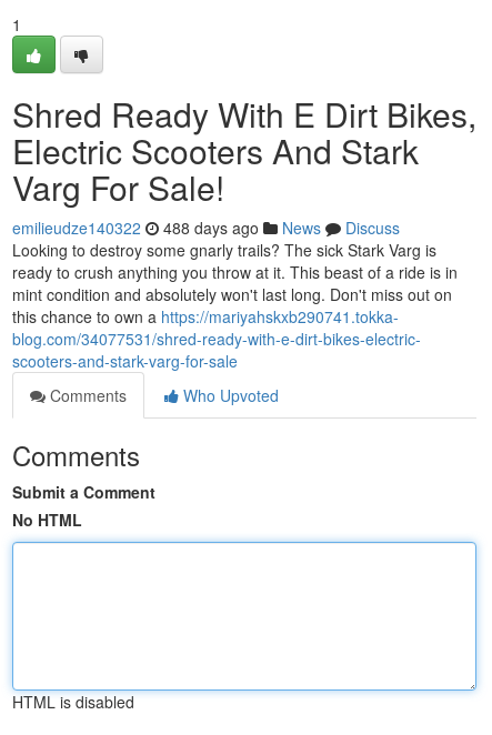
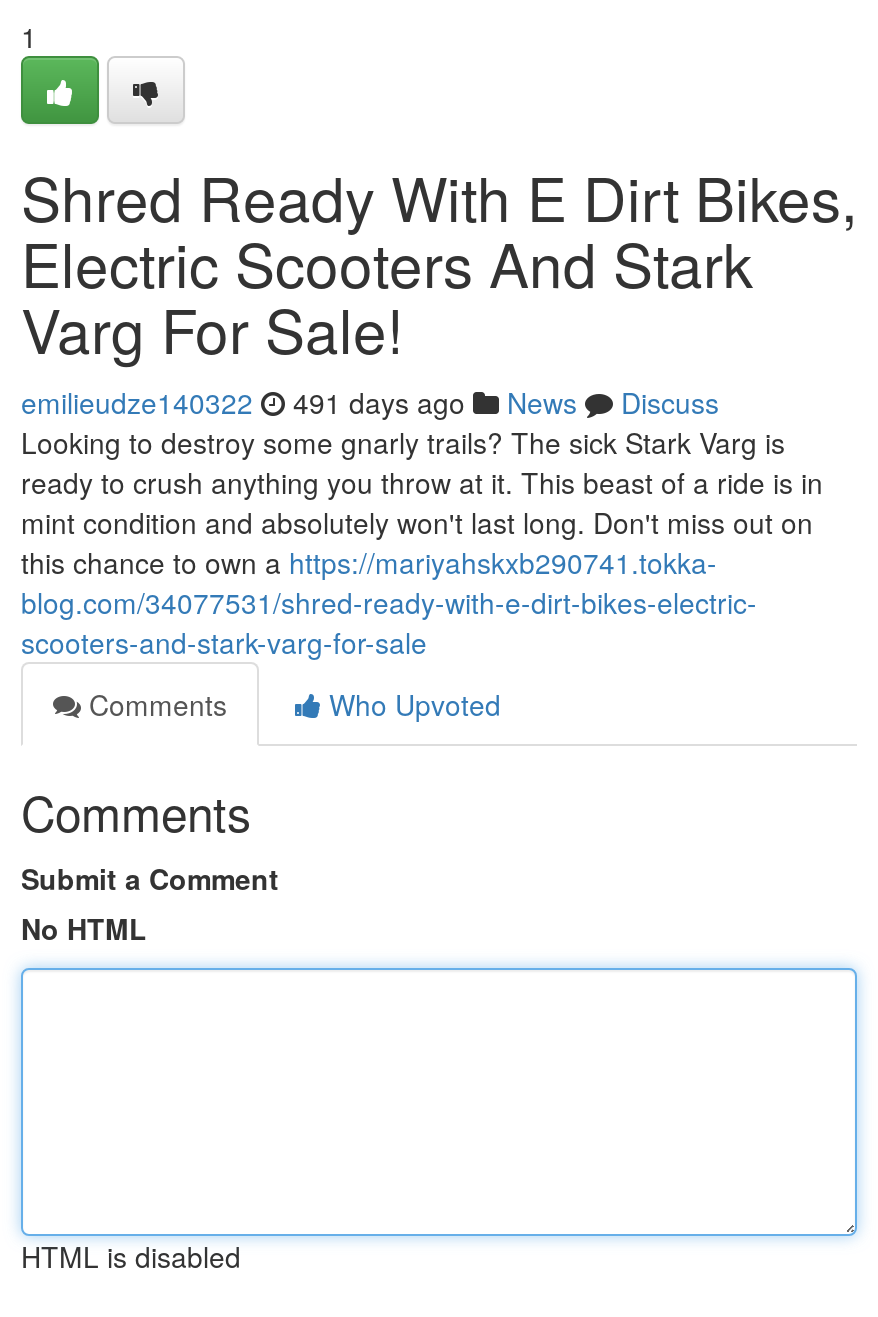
- emilieudze140322 488 days ago News Discuss
+ emilieudze140322 491 days ago News Discuss
